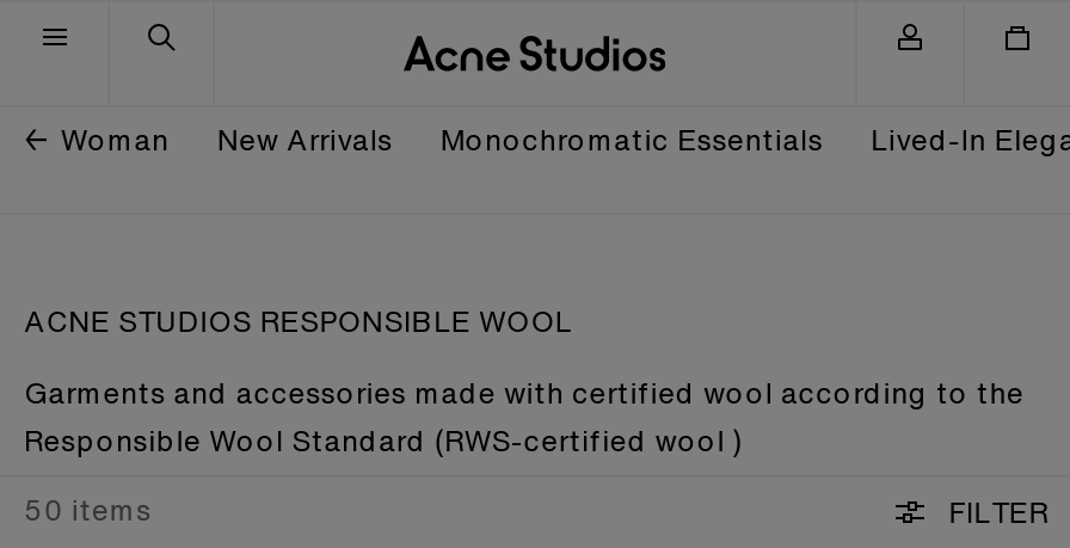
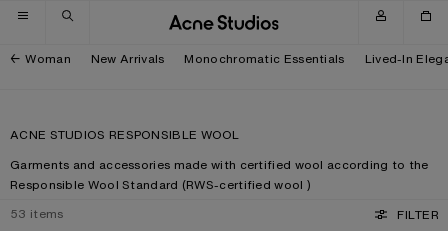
- 50 items
+ 53 items
